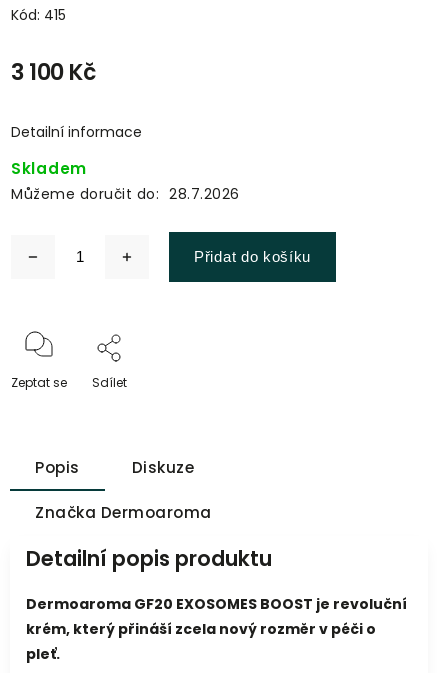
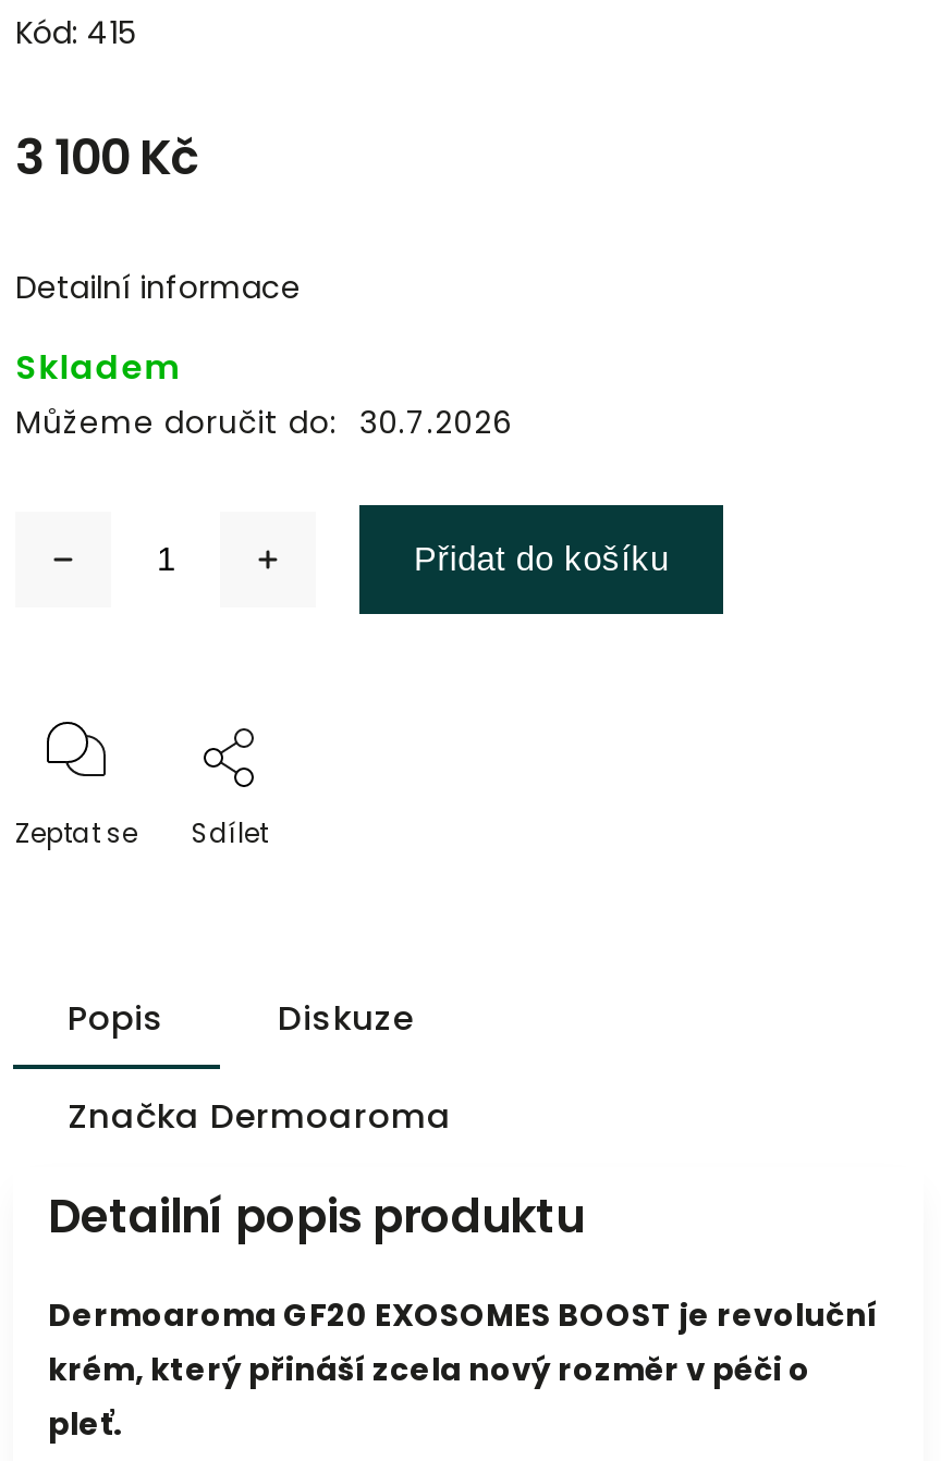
- Můžeme doručit do: 28.7.2026
+ Můžeme doručit do: 30.7.2026
